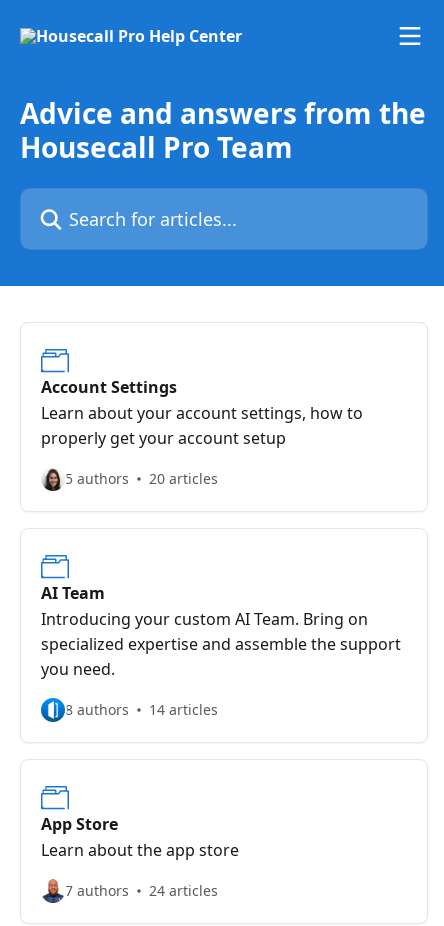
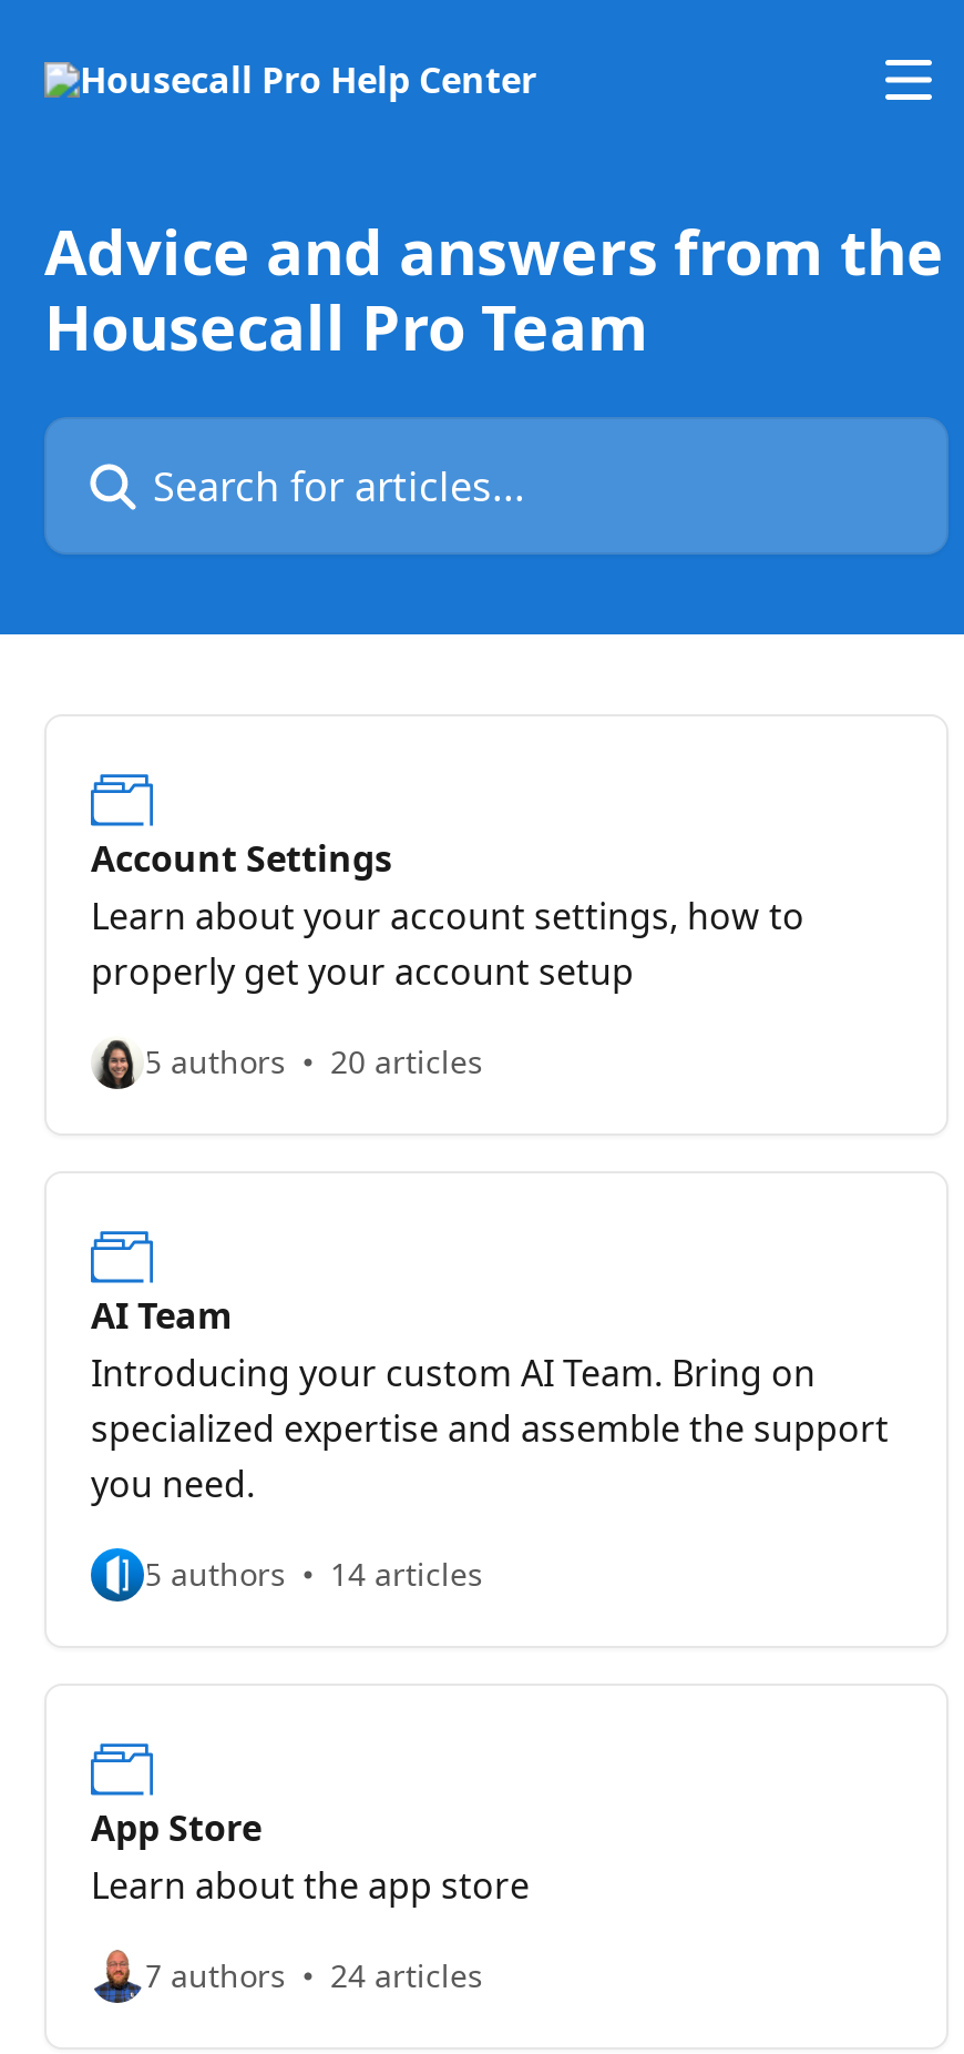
- 8 authors 14 articles
+ 5 authors 14 articles
